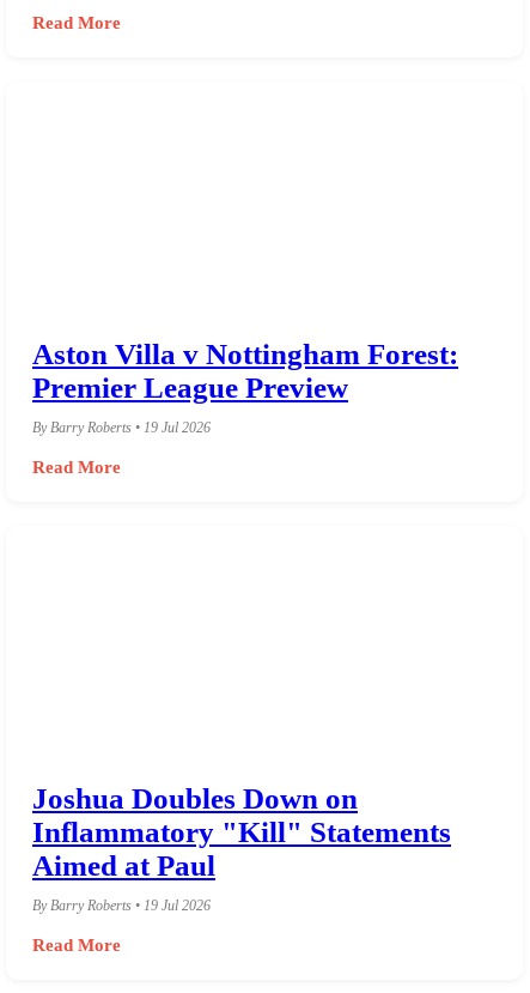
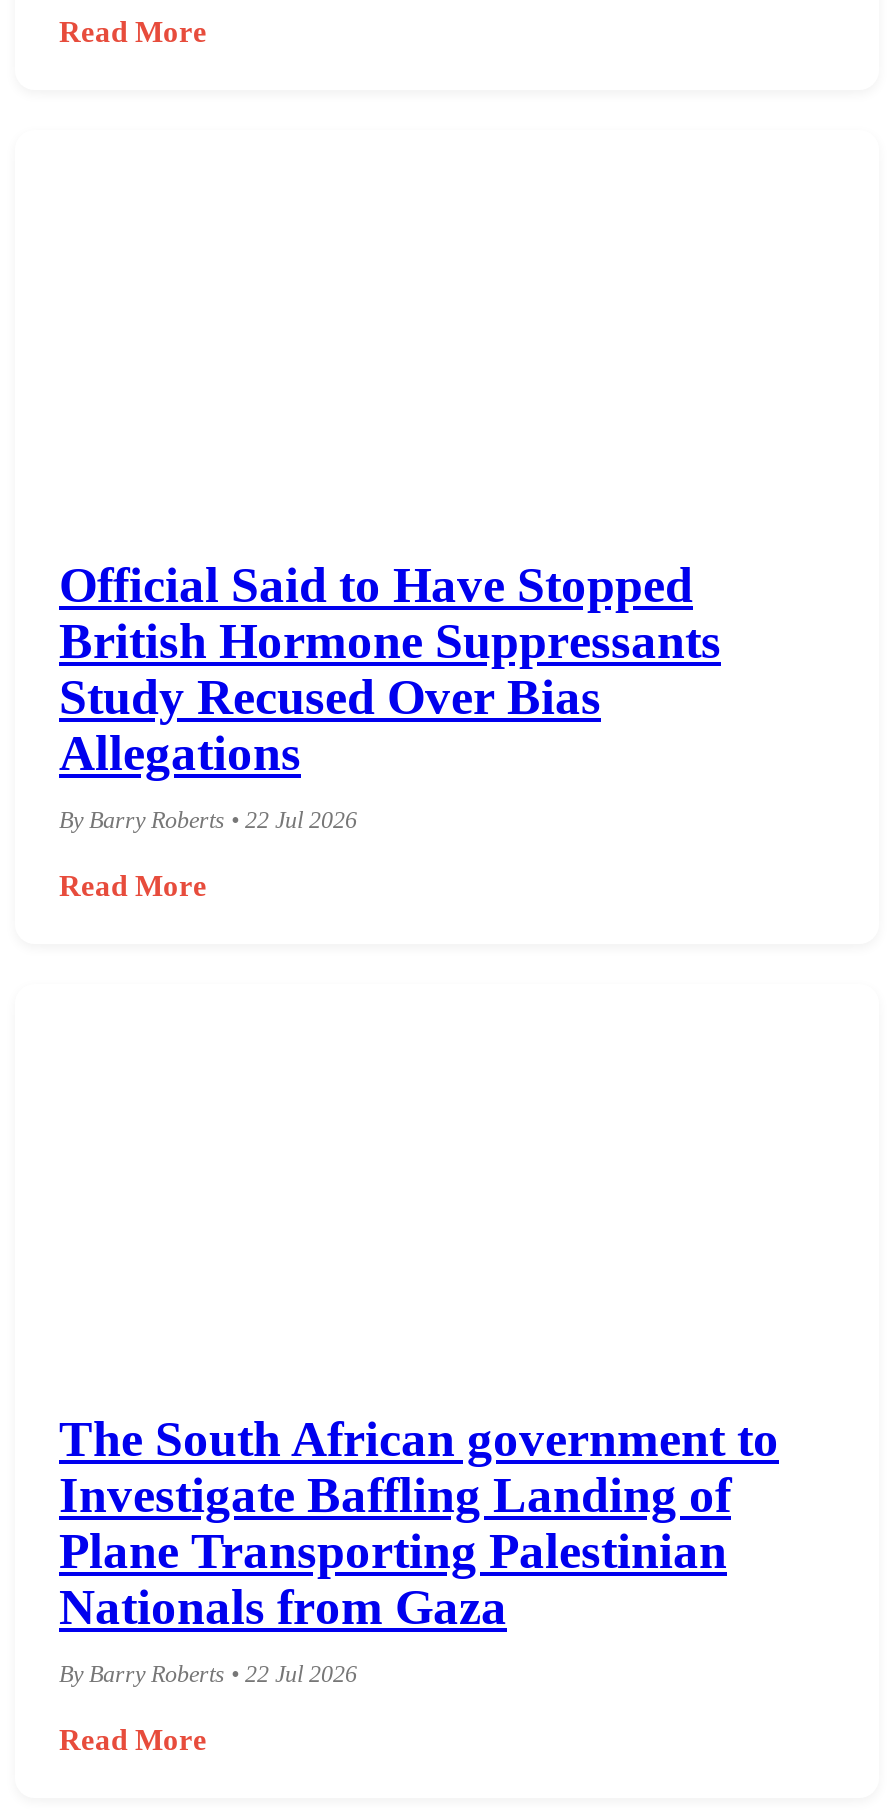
- Aston Villa v Nottingham Forest:
- Premier League Preview
+ Official Said to Have Stopped
+ British Hormone Suppressants
+ Study Recused Over Bias
+ Allegations

- By Barry Roberts • 19 Jul 2026
+ By Barry Roberts • 22 Jul 2026

- Joshua Doubles Down on
- Inflammatory "Kill" Statements
- Aimed at Paul
+ The South African government to
+ Investigate Baffling Landing of
+ Plane Transporting Palestinian
+ Nationals from Gaza

- By Barry Roberts • 19 Jul 2026
+ By Barry Roberts • 22 Jul 2026
